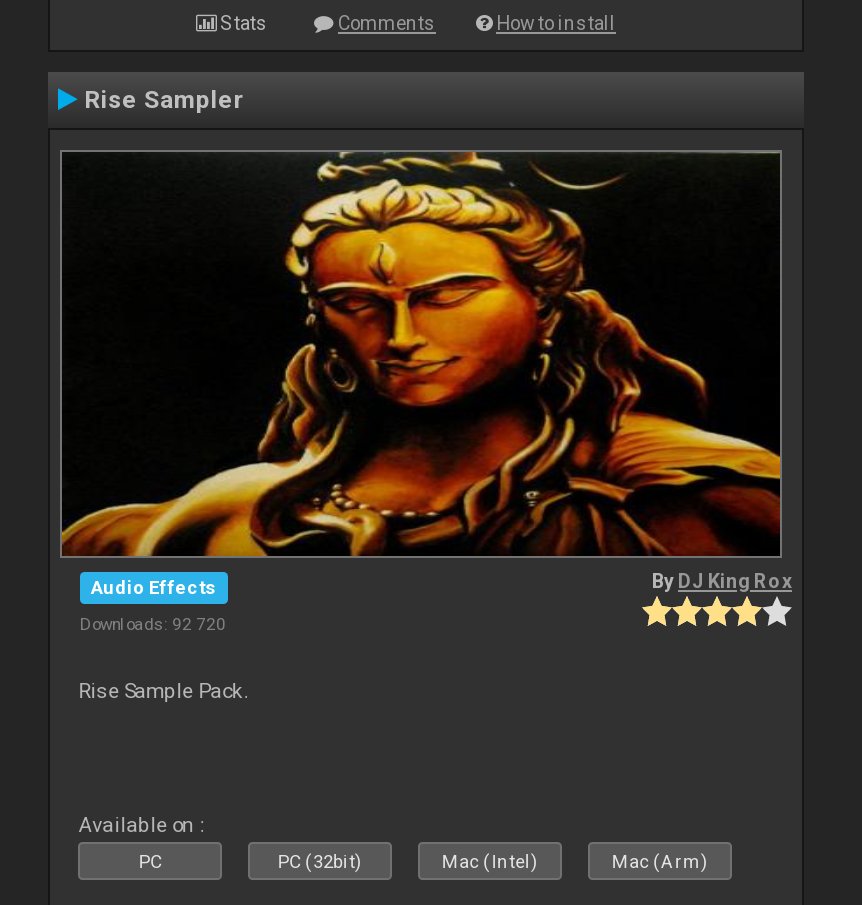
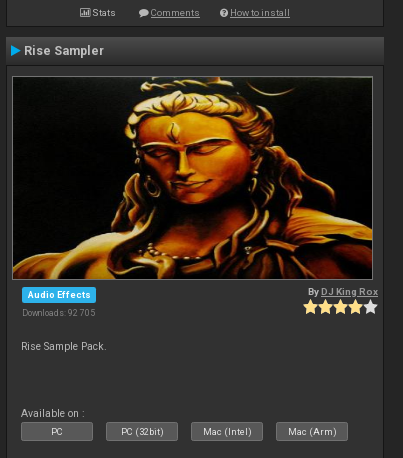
- Downloads: 92 720
+ Downloads: 92 705
